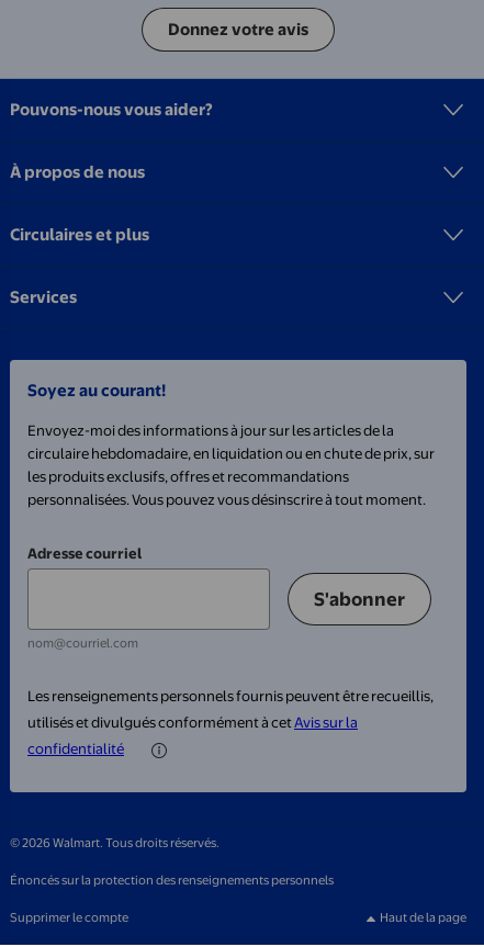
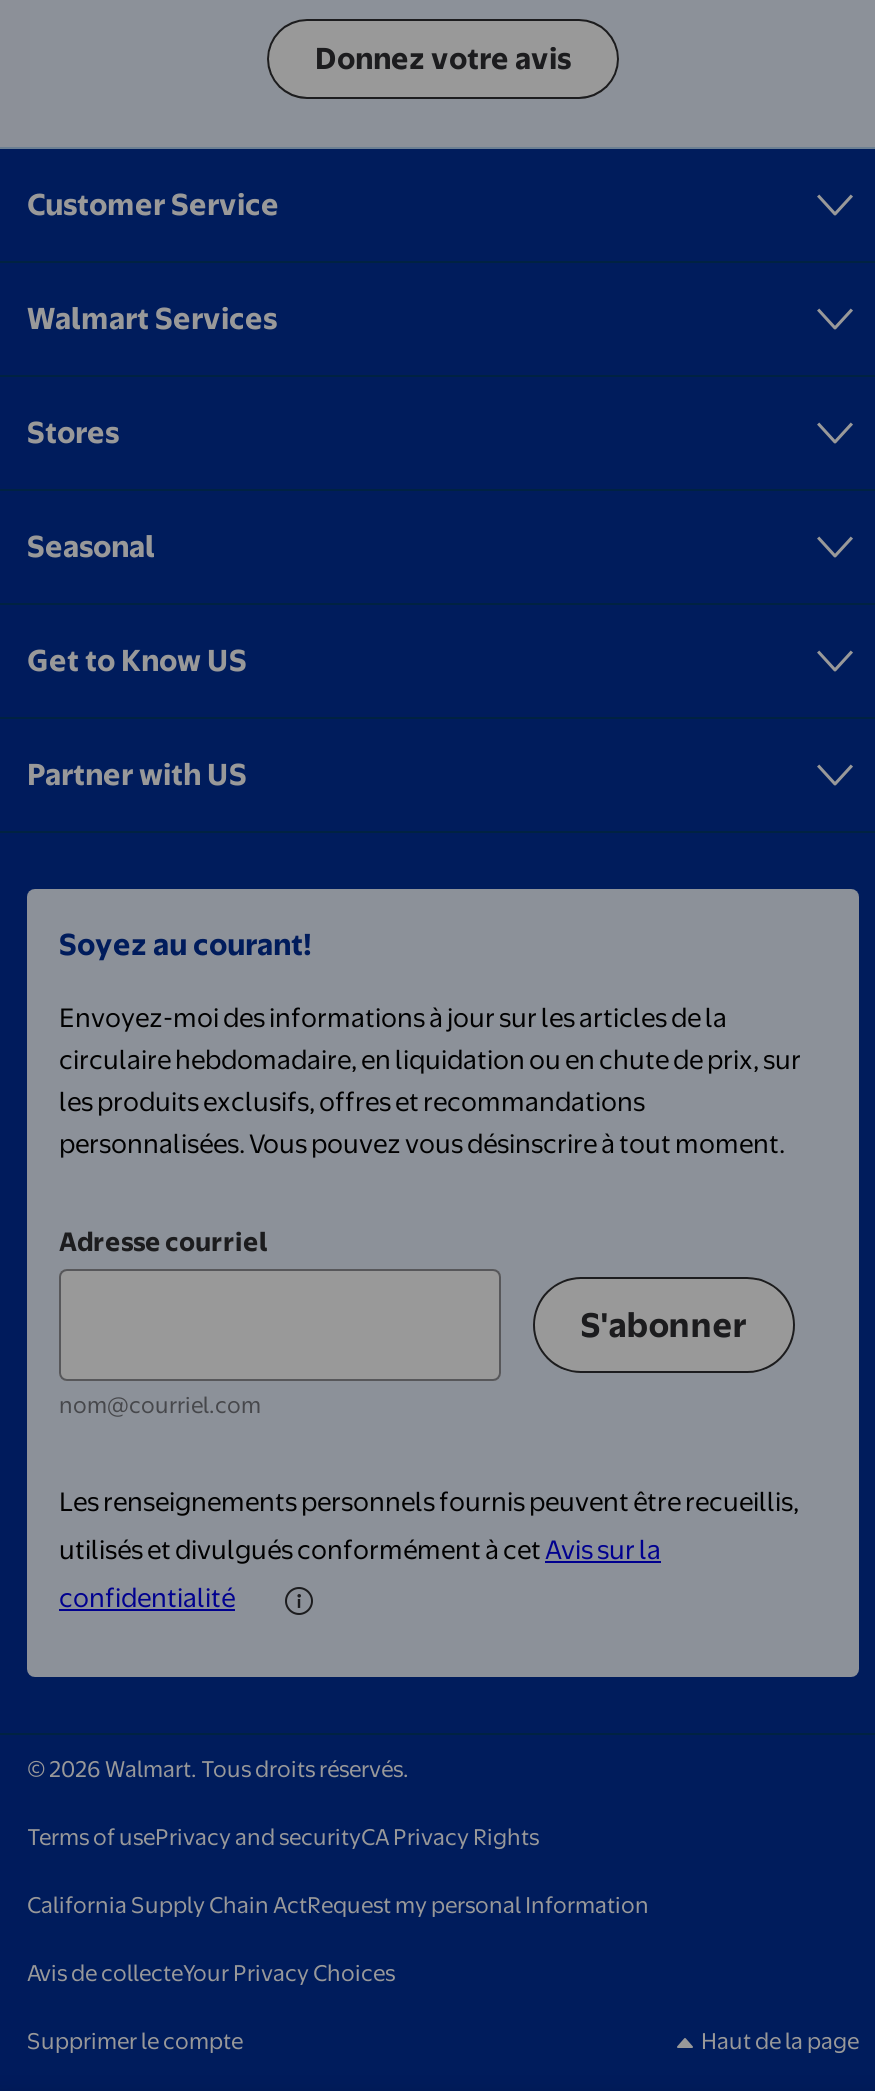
- Pouvons-nous vous aider?
- À propos de nous
- Circulaires et plus
- Services
+ Customer Service
+ Walmart Services
+ Stores
+ Seasonal
+ Get to Know US
+ Partner with US

- Énoncés sur la protection des renseignements personnels
+ Terms of usePrivacy and securityCA Privacy Rights
+ California Supply Chain ActRequest my personal Information
+ Avis de collecteYour Privacy Choices
